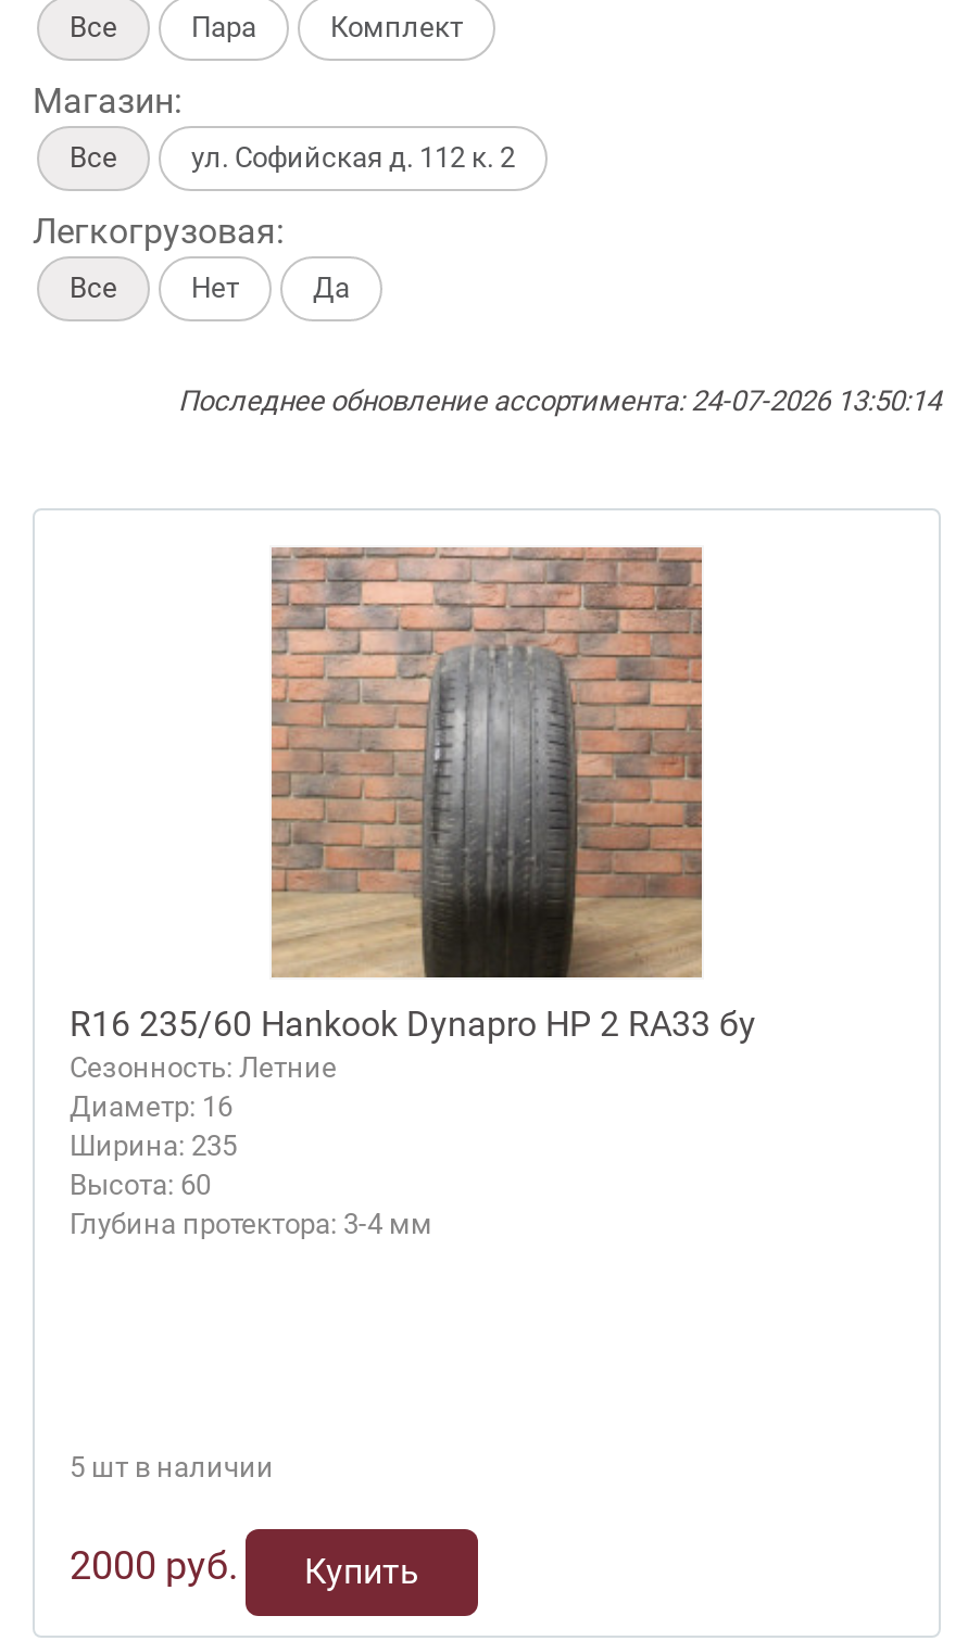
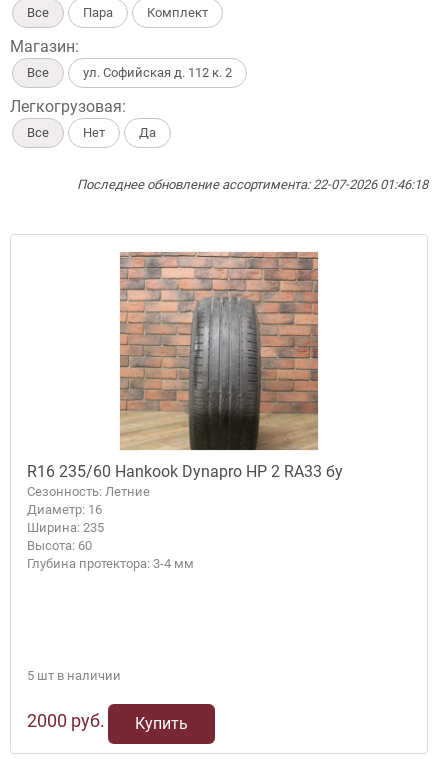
- Последнее обновление ассортимента: 24-07-2026 13:50:14
+ Последнее обновление ассортимента: 22-07-2026 01:46:18
